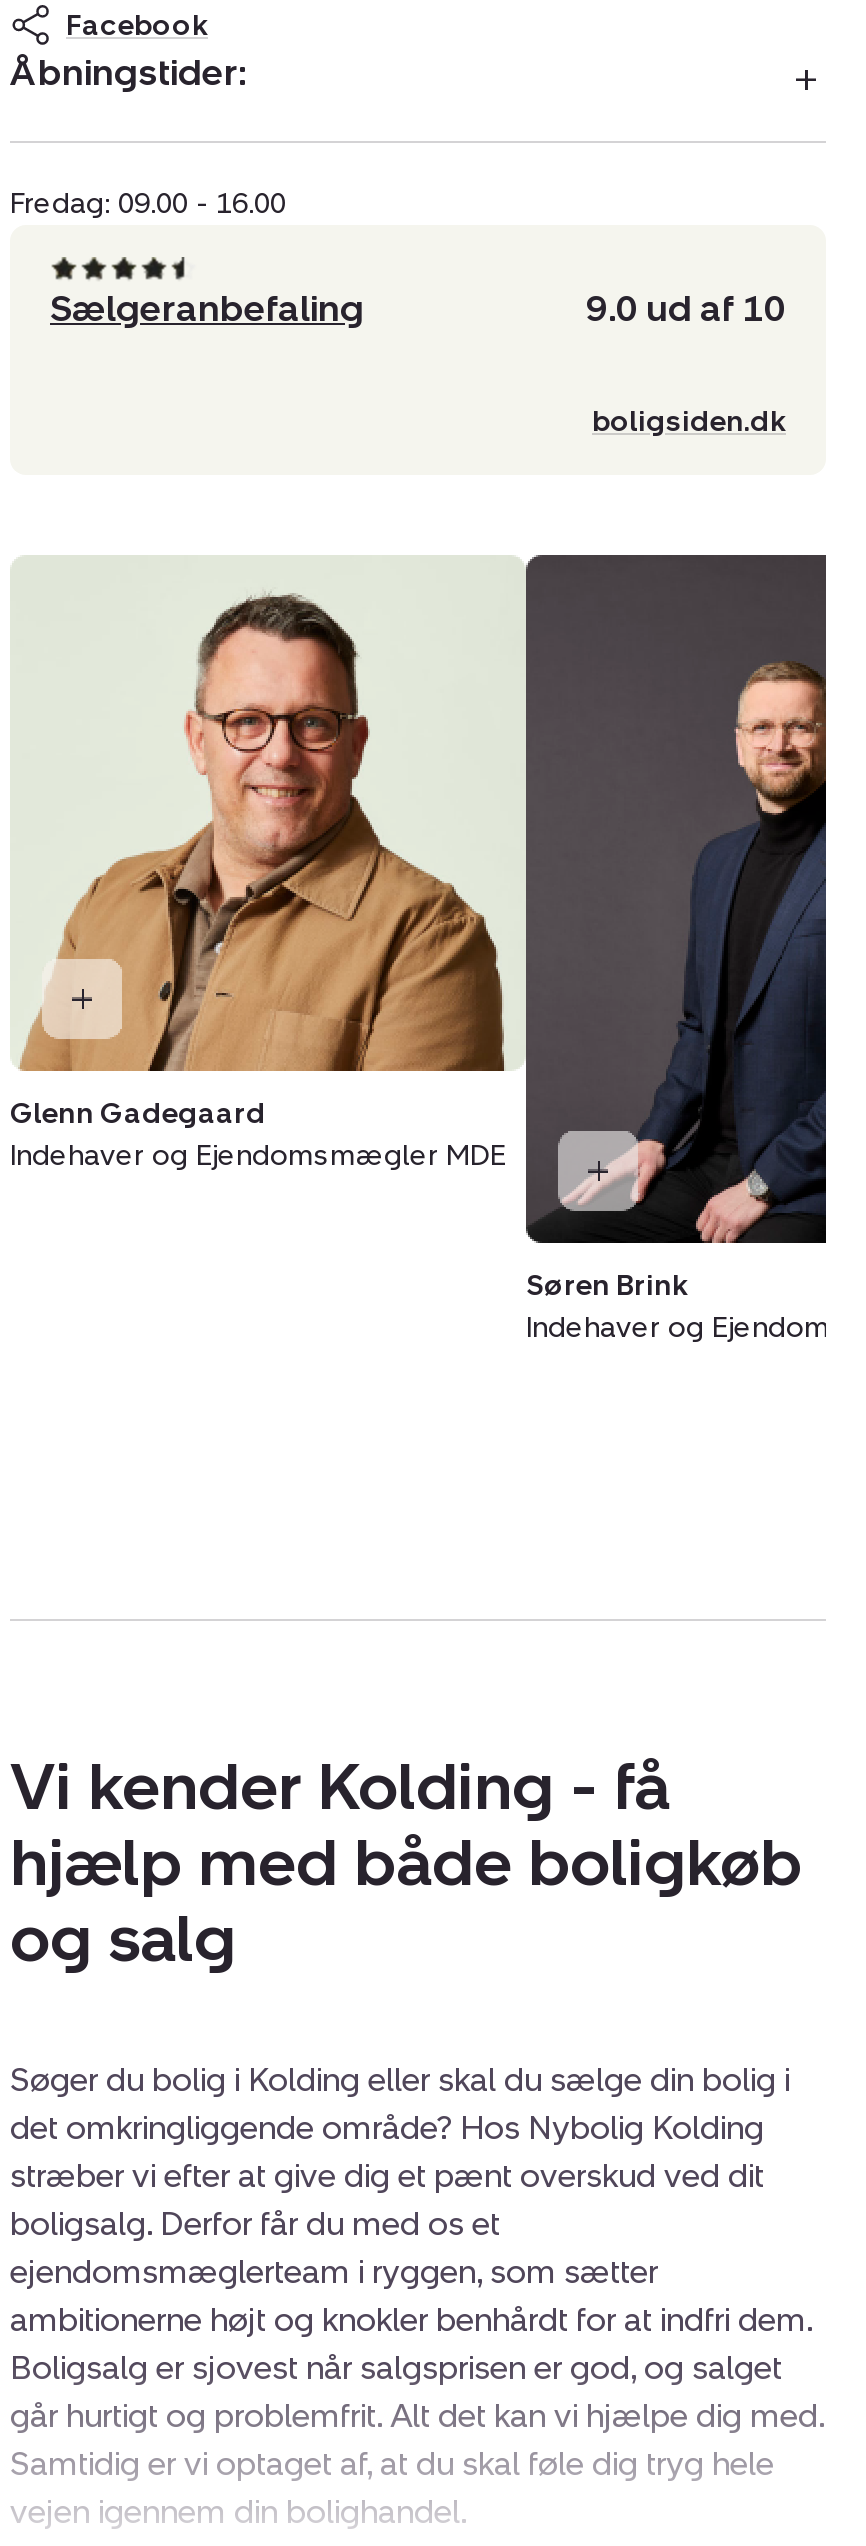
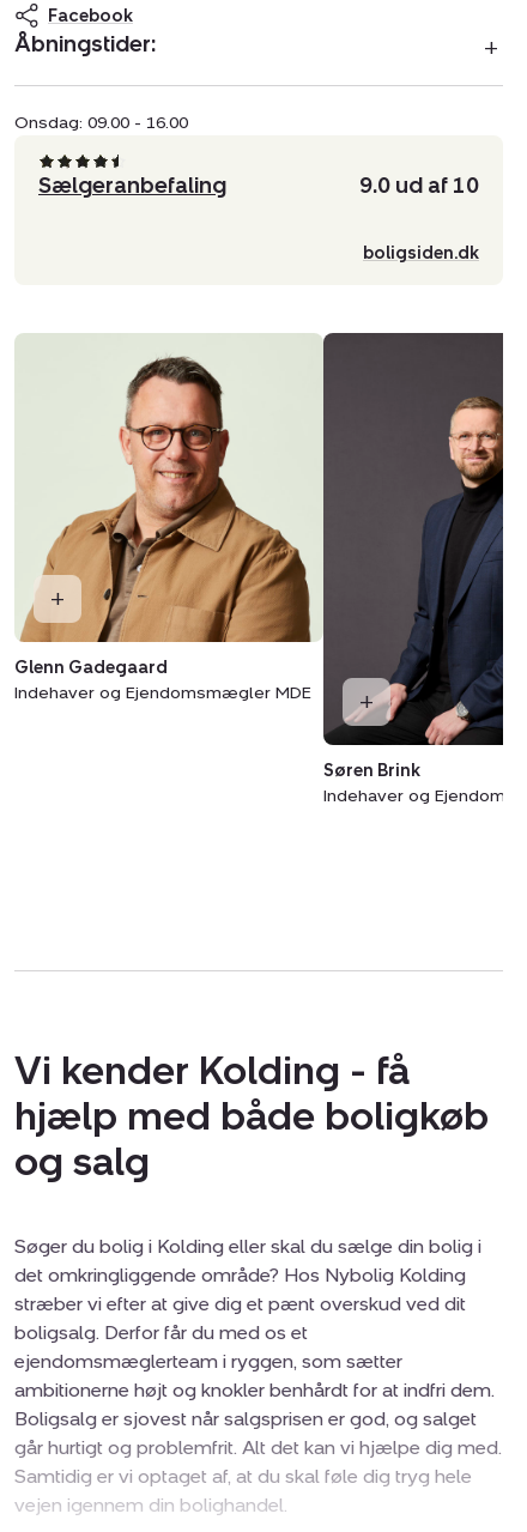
- Fredag: 09.00 - 16.00
+ Onsdag: 09.00 - 16.00
